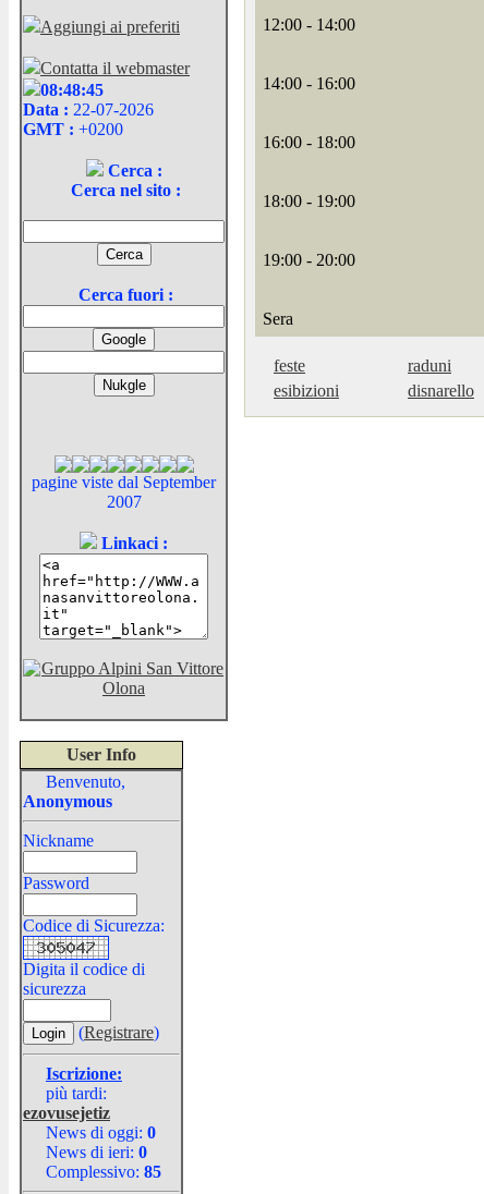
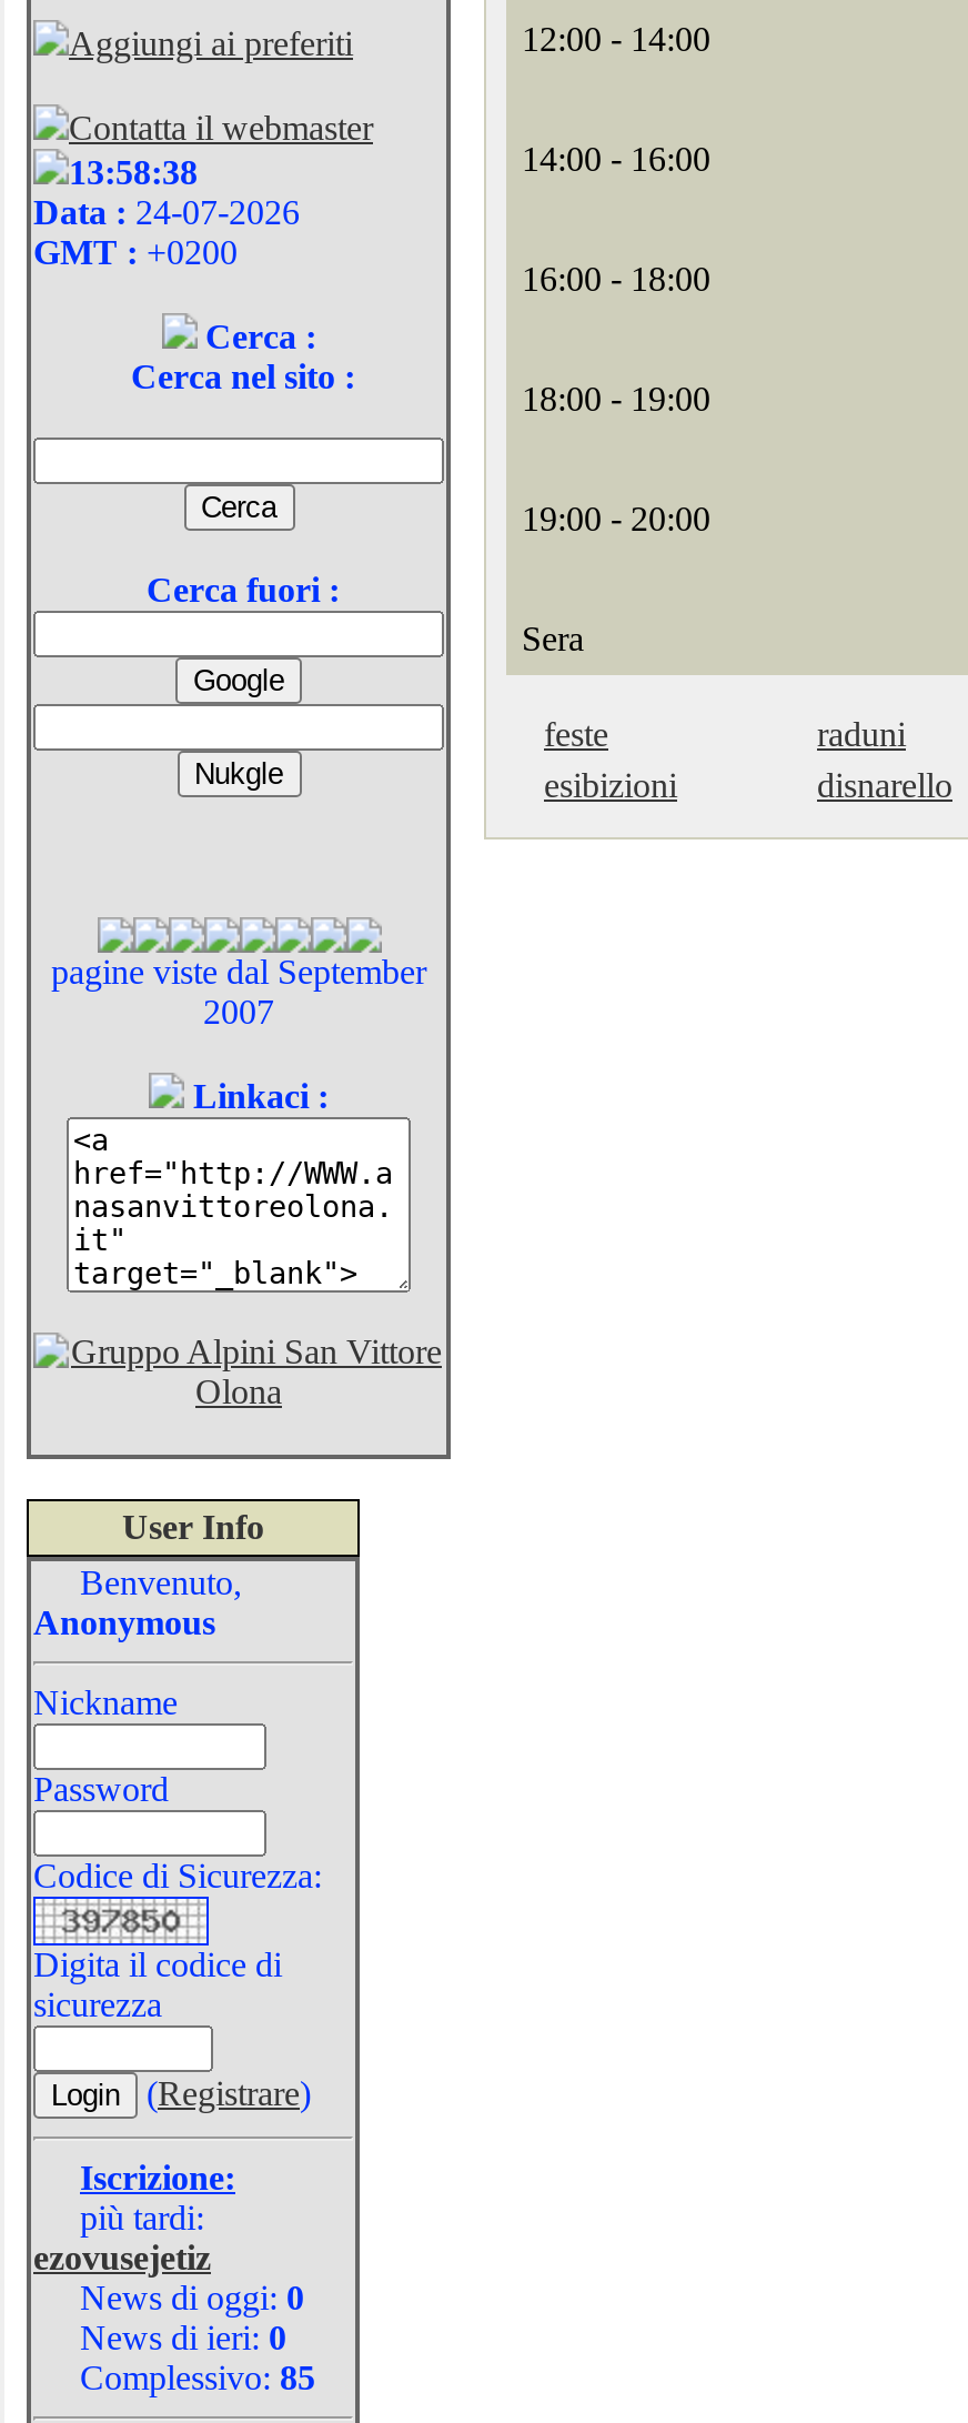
- 08:48:45
+ 13:58:38

- Data : 22-07-2026
+ Data : 24-07-2026
